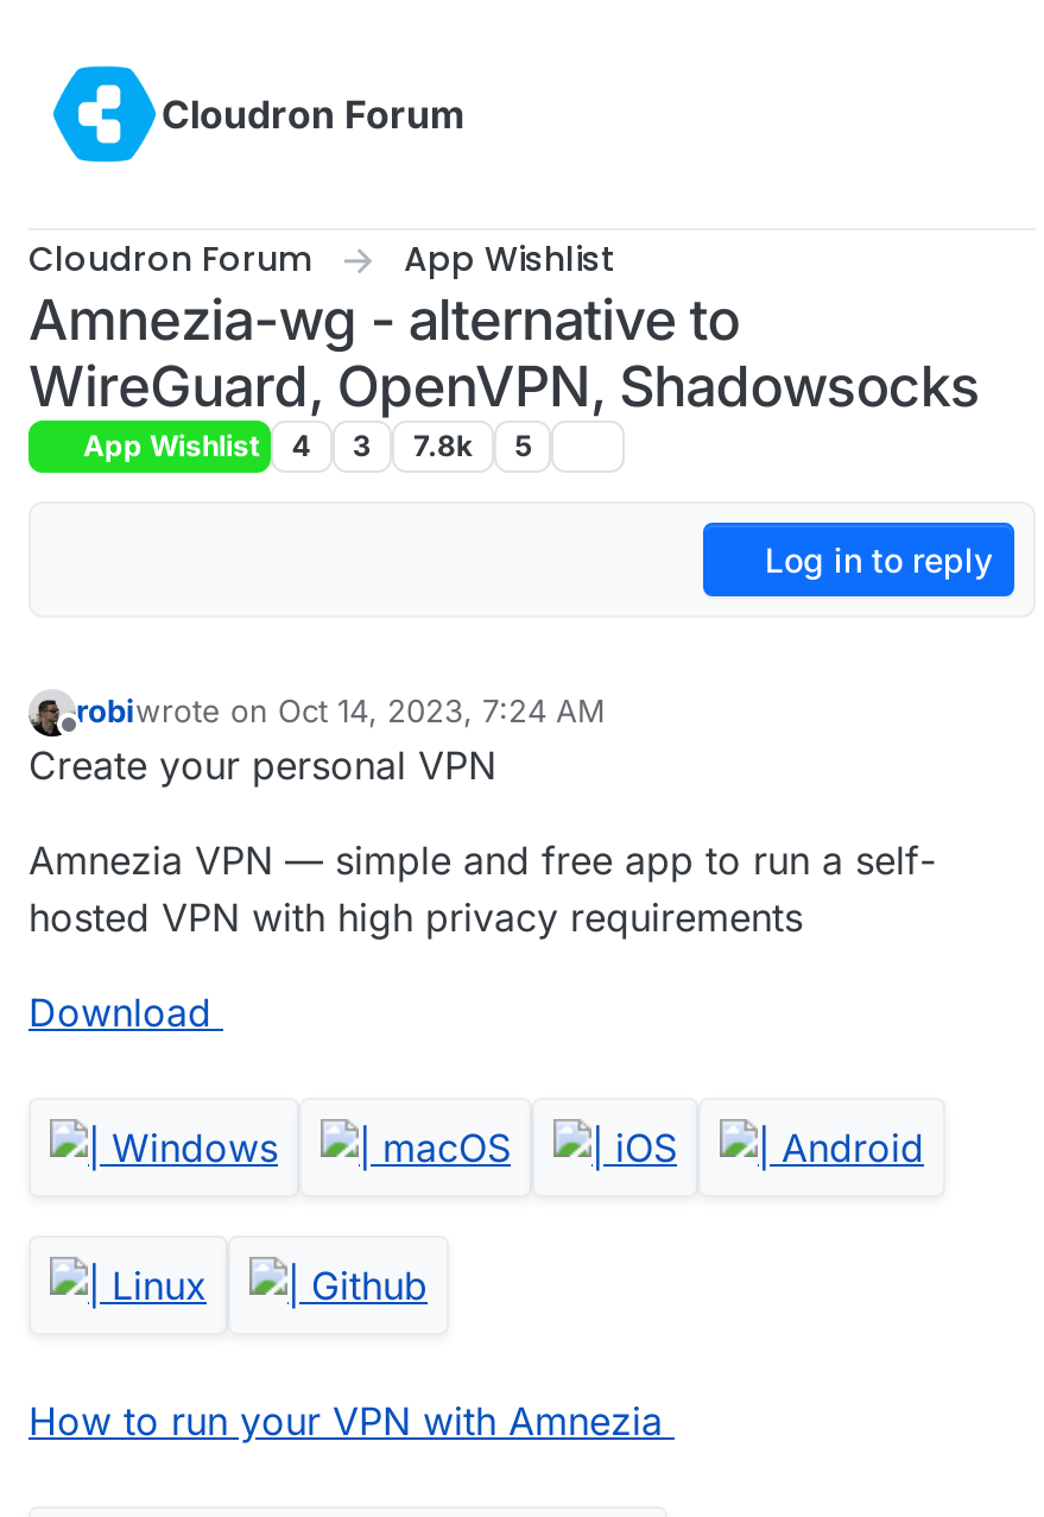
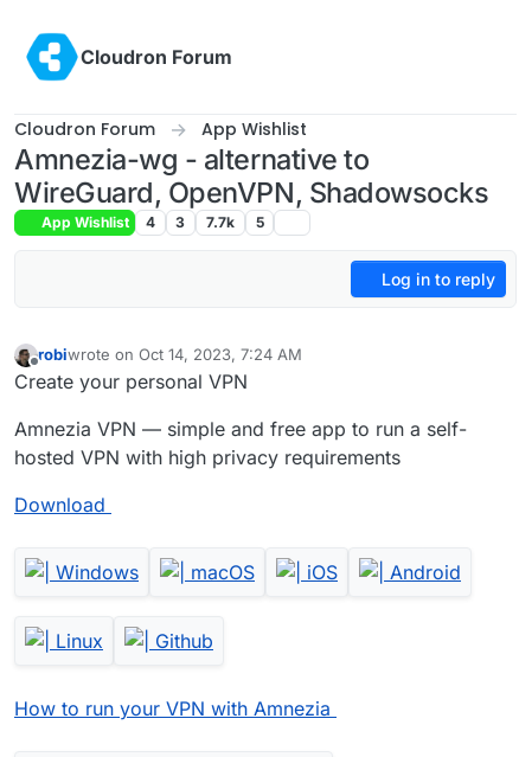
- App Wishlist 4 3 7.8k 5
+ App Wishlist 4 3 7.7k 5
